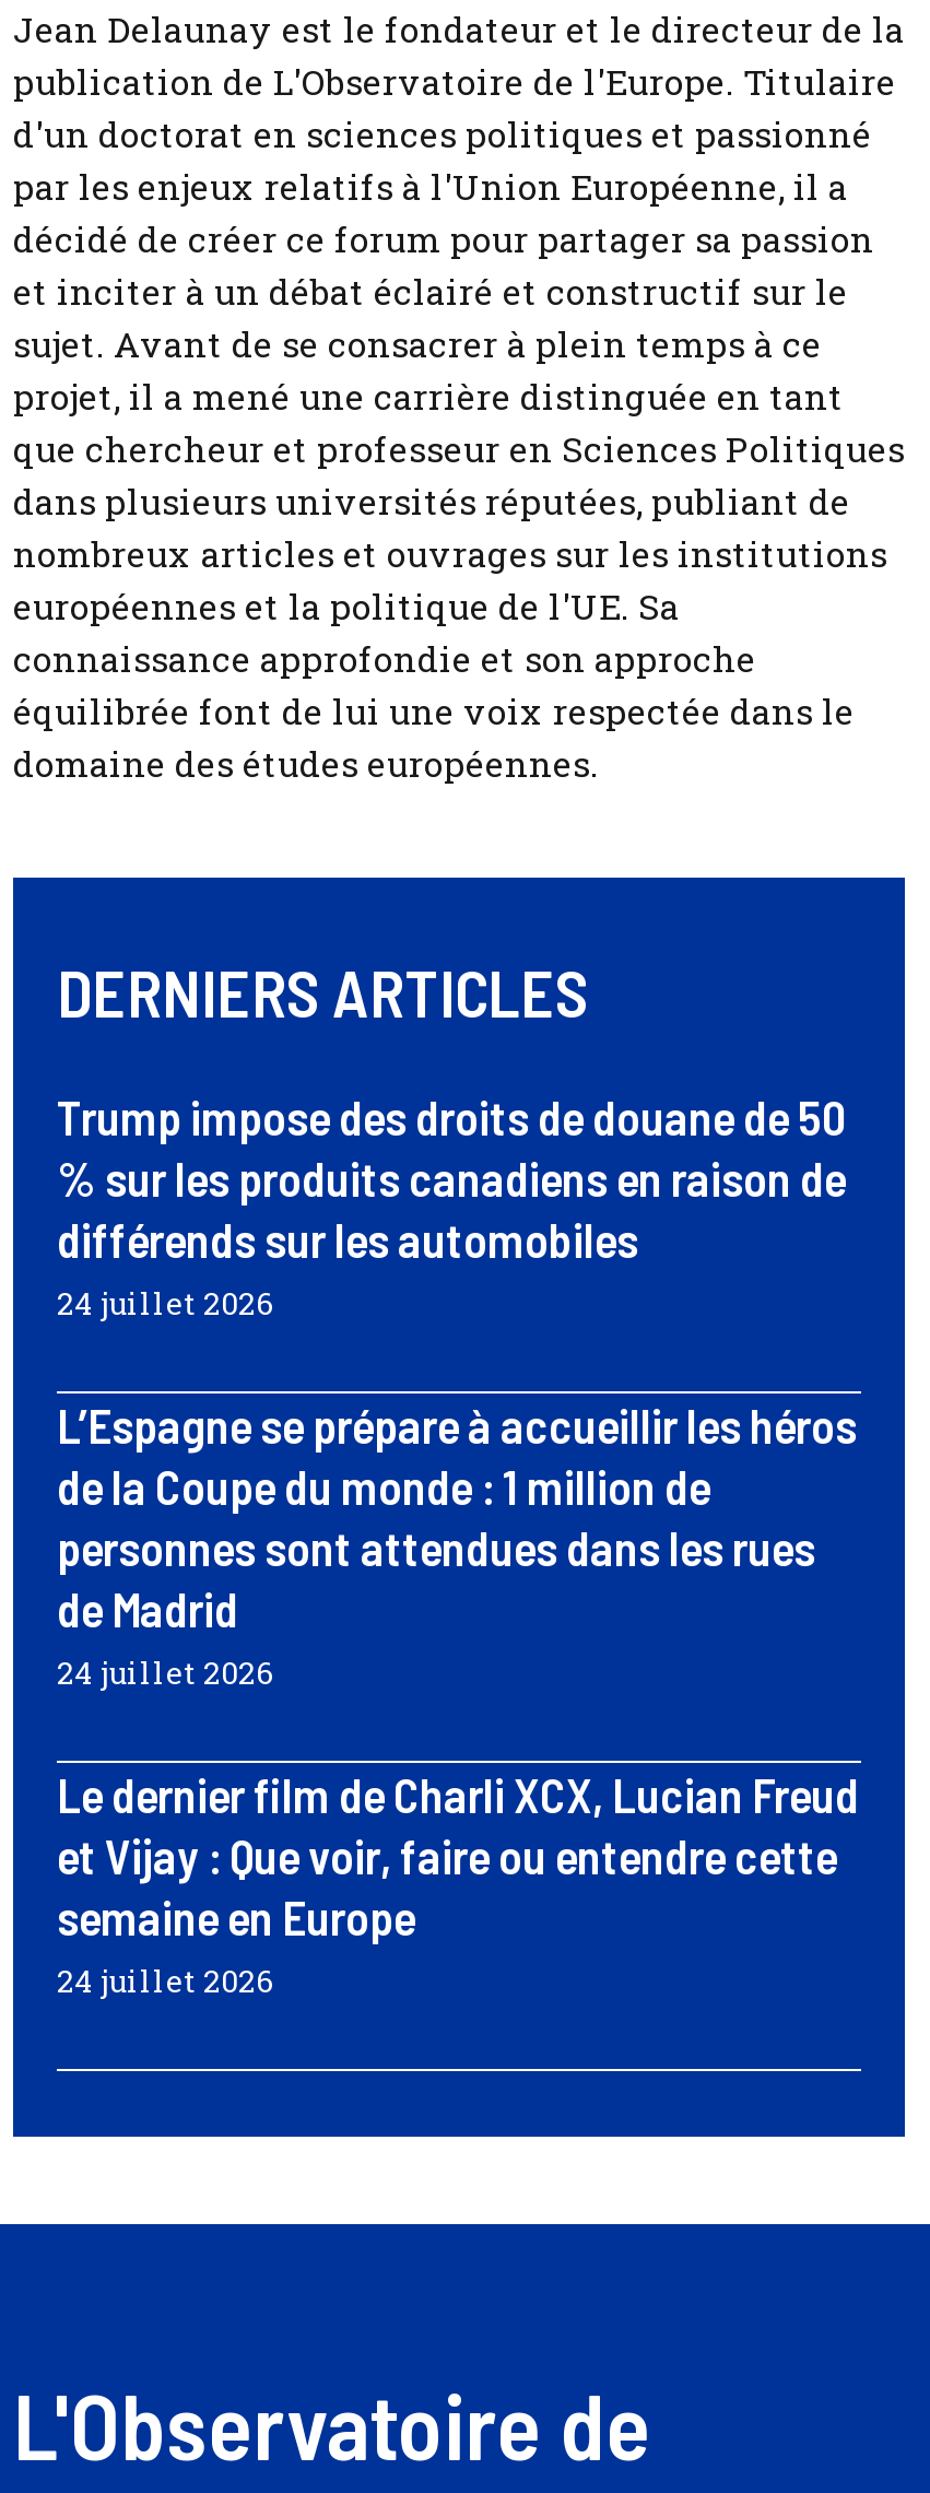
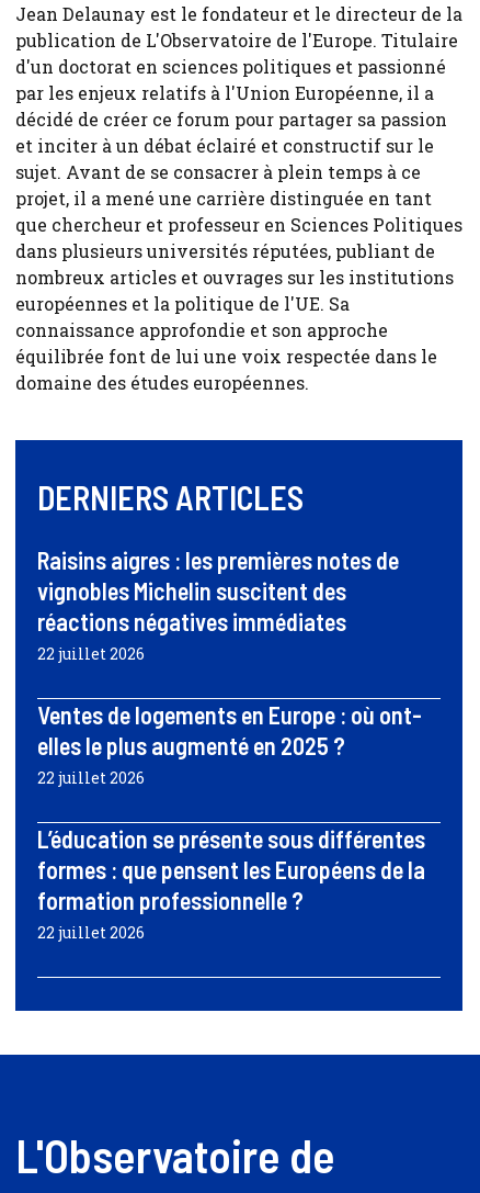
- Trump impose des droits de douane de 50
- % sur les produits canadiens en raison de
- différends sur les automobiles
- 24 juillet 2026
+ Raisins aigres : les premières notes de
+ vignobles Michelin suscitent des
+ réactions négatives immédiates
+ 22 juillet 2026

- L’Espagne se prépare à accueillir les héros
- de la Coupe du monde : 1 million de
- personnes sont attendues dans les rues
- de Madrid
- 24 juillet 2026
+ Ventes de logements en Europe : où ont-
+ elles le plus augmenté en 2025 ?
+ 22 juillet 2026

- Le dernier film de Charli XCX, Lucian Freud
- et Vijay : Que voir, faire ou entendre cette
- semaine en Europe
- 24 juillet 2026
+ L’éducation se présente sous différentes
+ formes : que pensent les Européens de la
+ formation professionnelle ?
+ 22 juillet 2026
